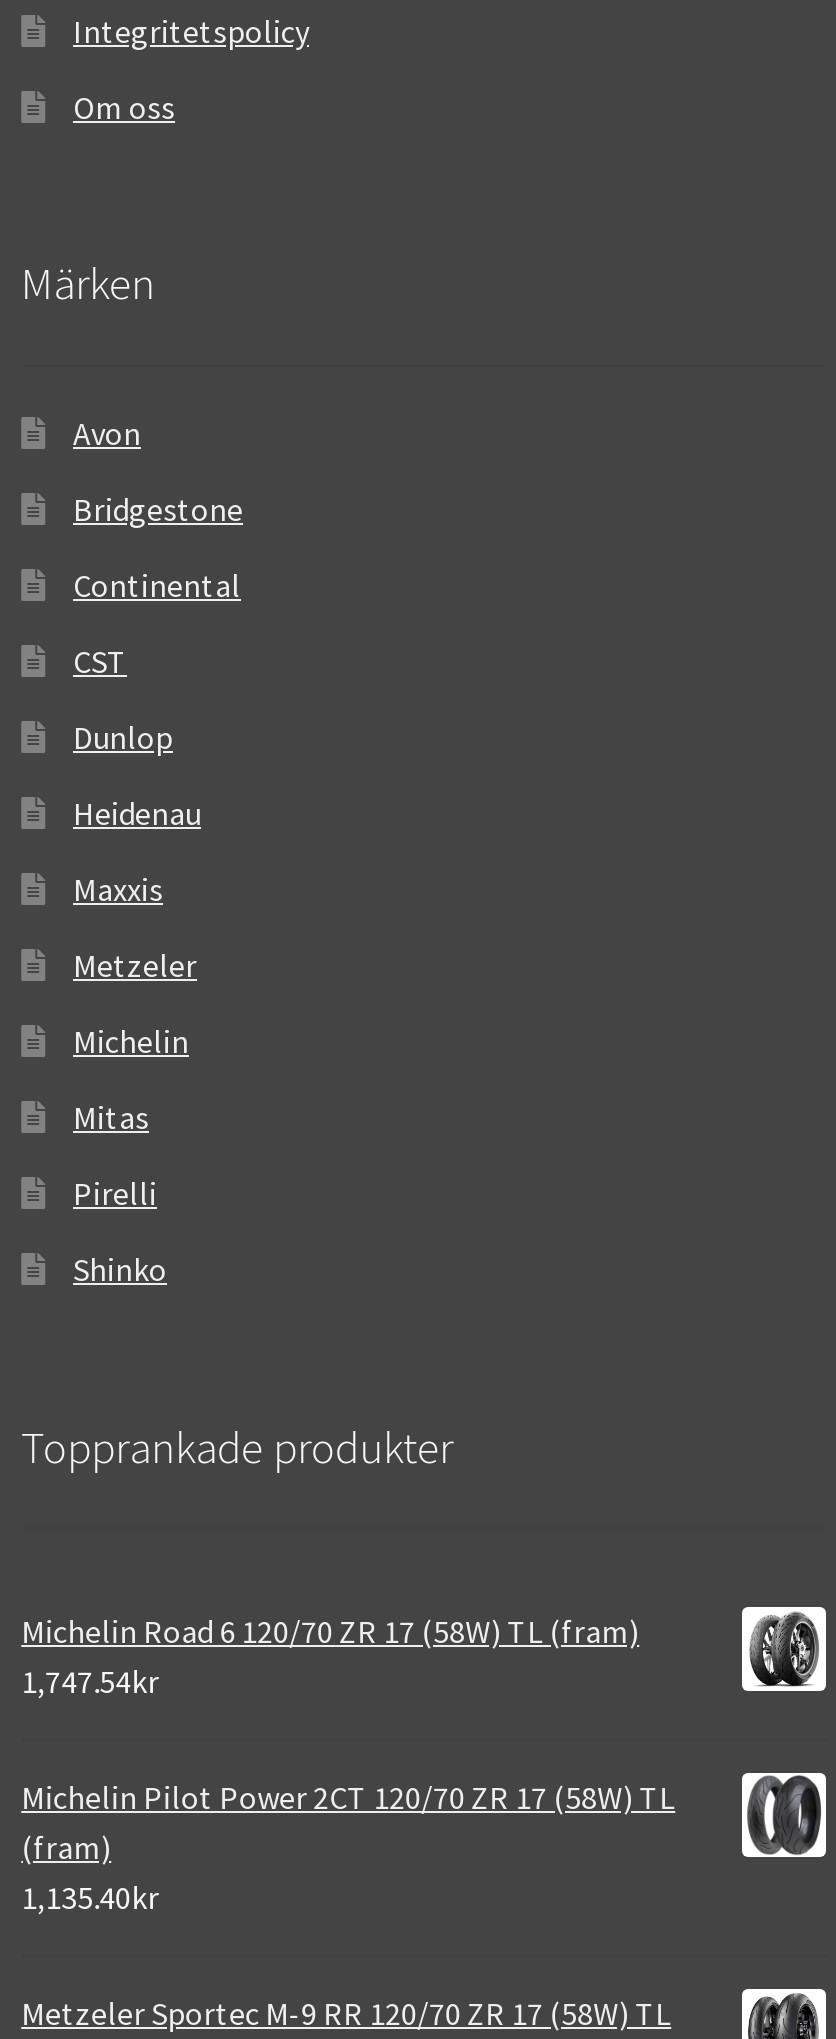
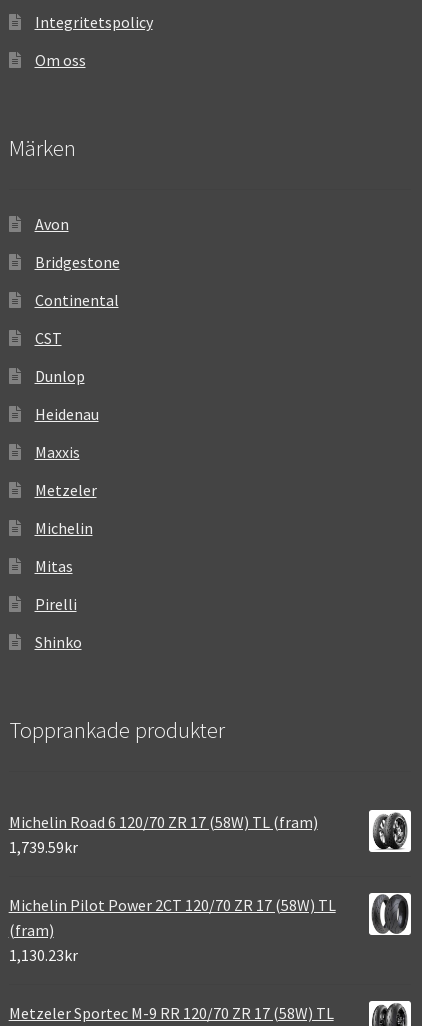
- 1,747.54kr
+ 1,739.59kr

- 1,135.40kr
+ 1,130.23kr
